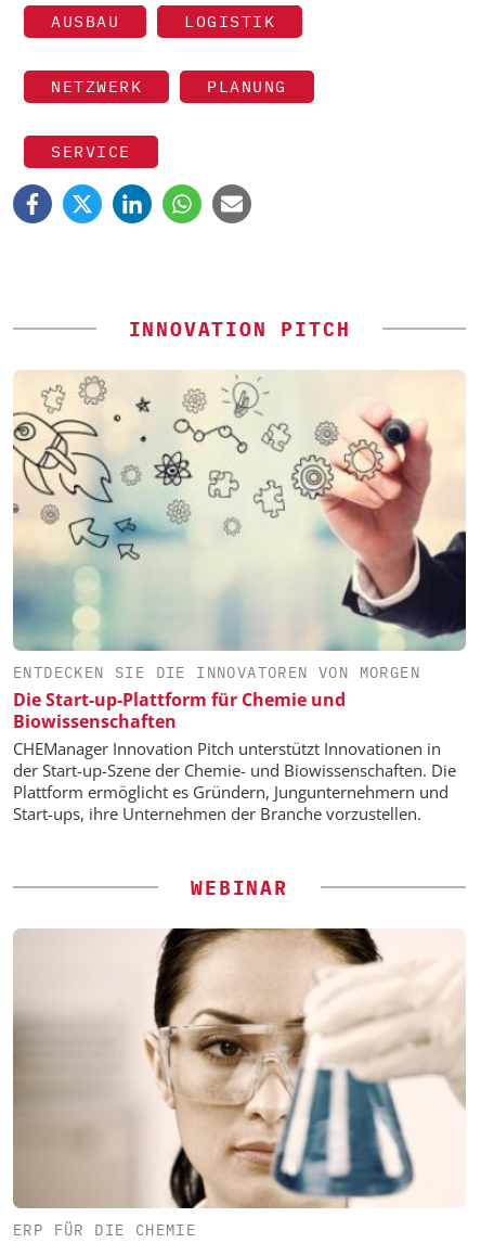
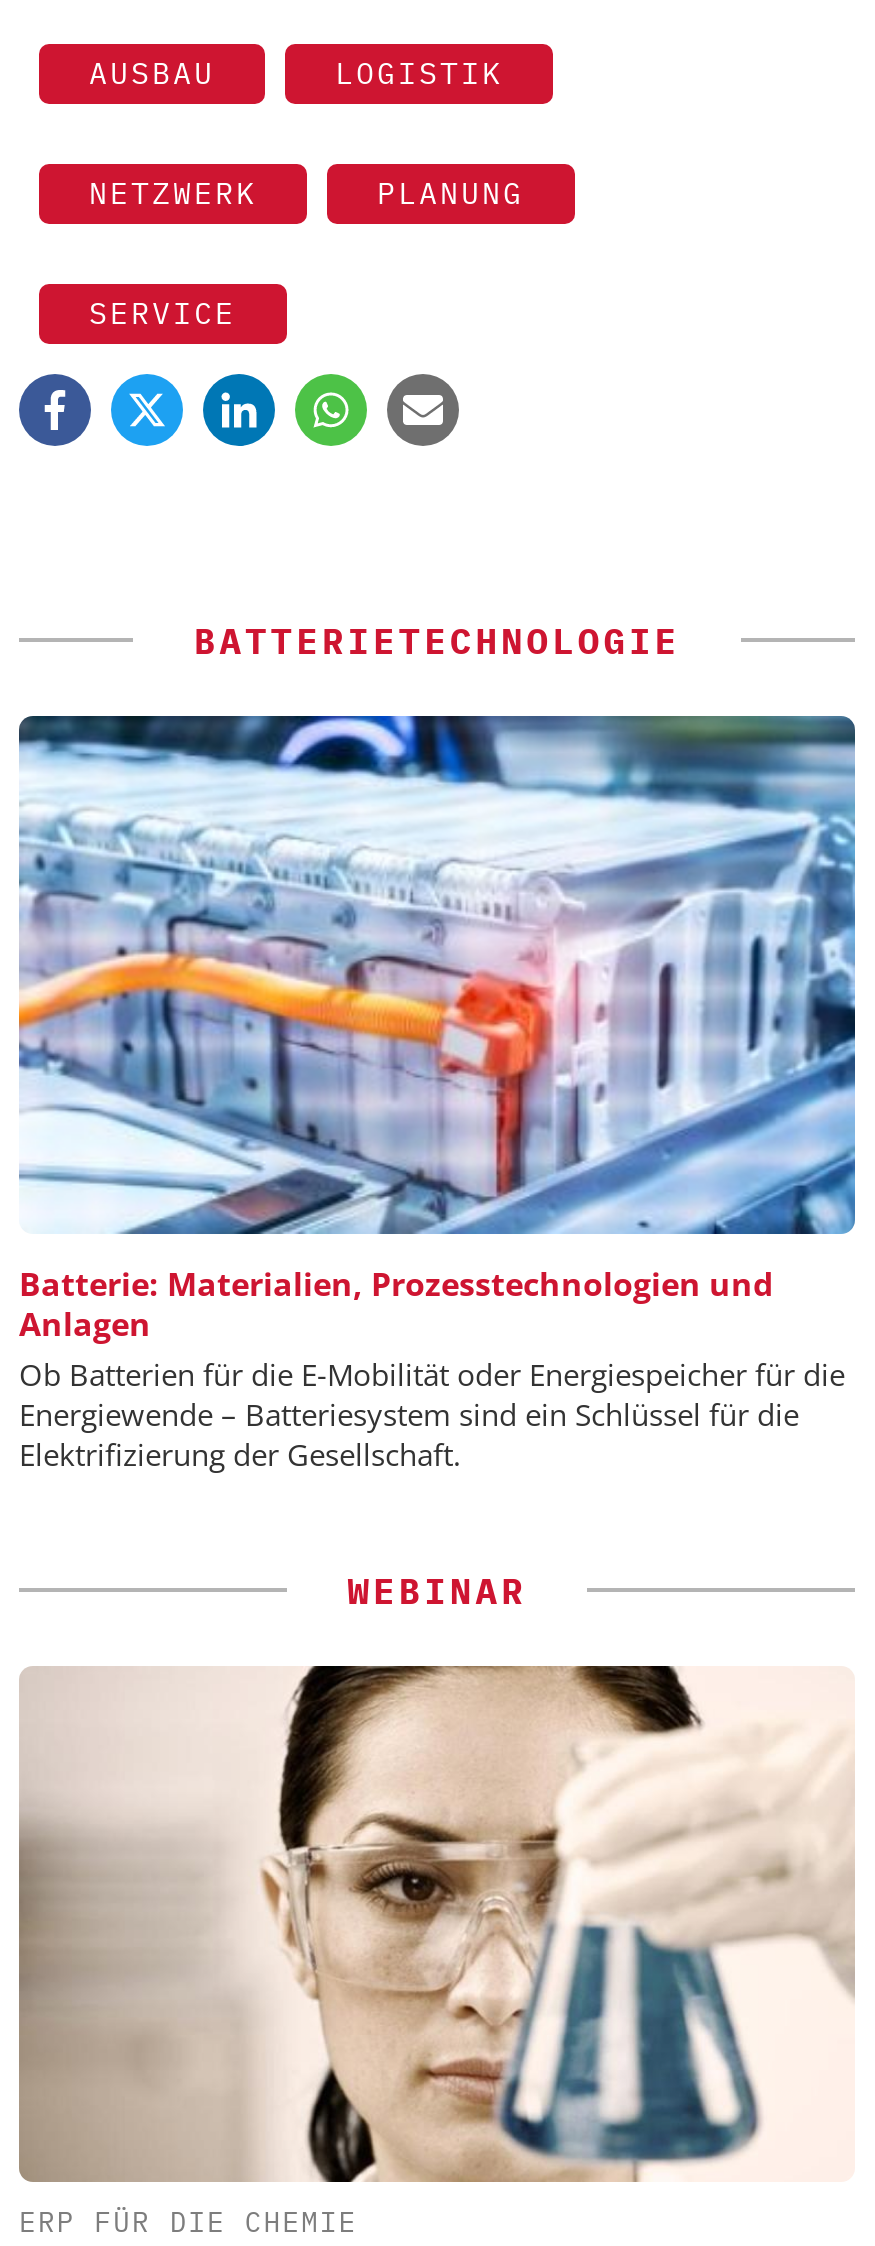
- INNOVATION PITCH
+ BATTERIETECHNOLOGIE

- [image]
- ENTDECKEN SIE DIE INNOVATOREN VON MORGEN
- Die Start-up-Plattform für Chemie und
- Biowissenschaften
- CHEManager Innovation Pitch unterstützt Innovationen in
- der Start-up-Szene der Chemie- und Biowissenschaften. Die
- Plattform ermöglicht es Gründern, Jungunternehmern und
- Start-ups, ihre Unternehmen der Branche vorzustellen.
+ [image]
+ Batterie: Materialien, Prozesstechnologien und
+ Anlagen
+ Ob Batterien für die E-Mobilität oder Energiespeicher für die
+ Energiewende – Batteriesystem sind ein Schlüssel für die
+ Elektrifizierung der Gesellschaft.
